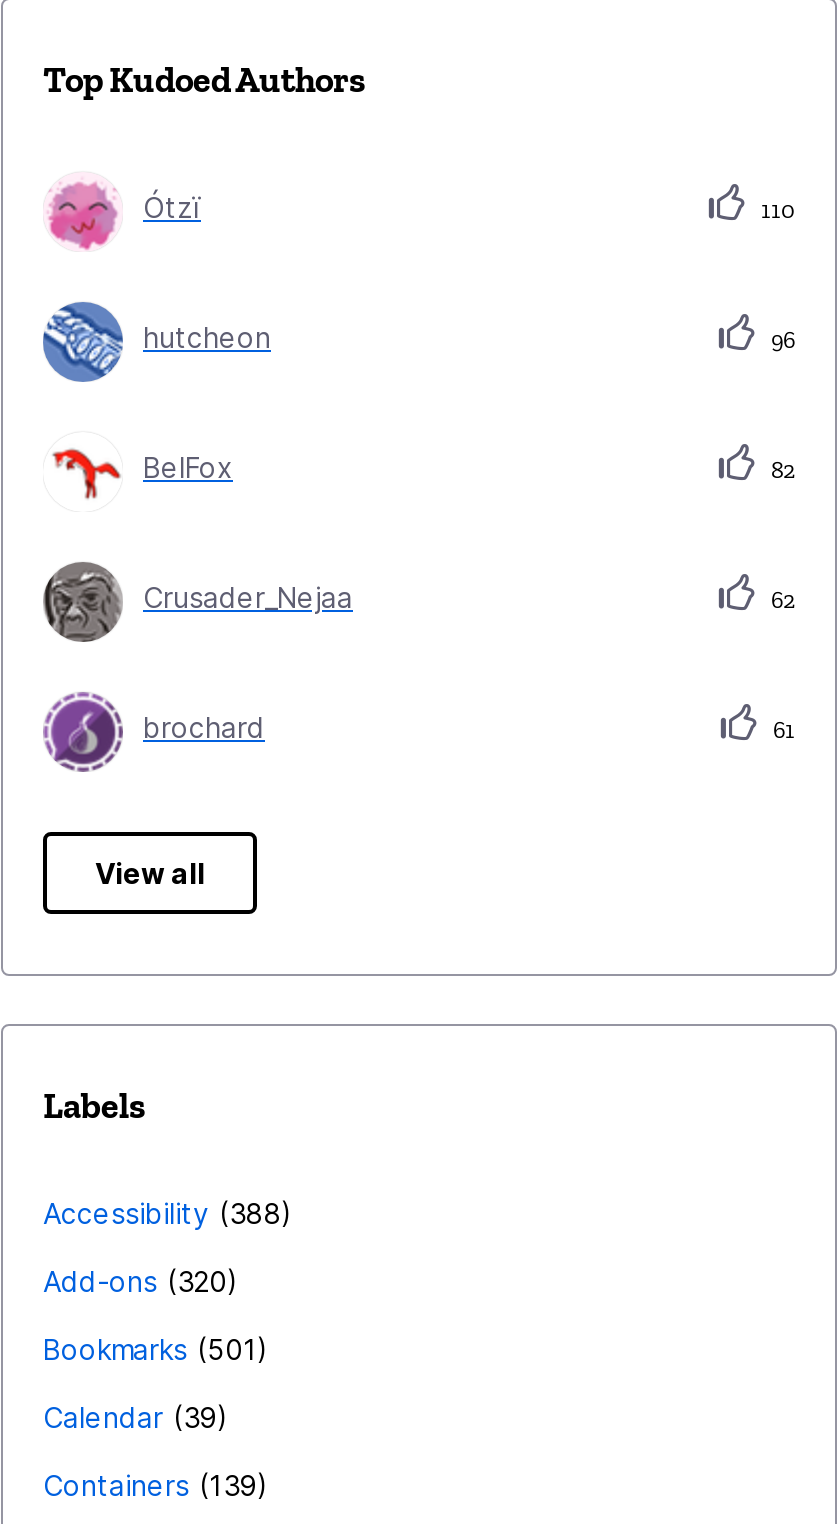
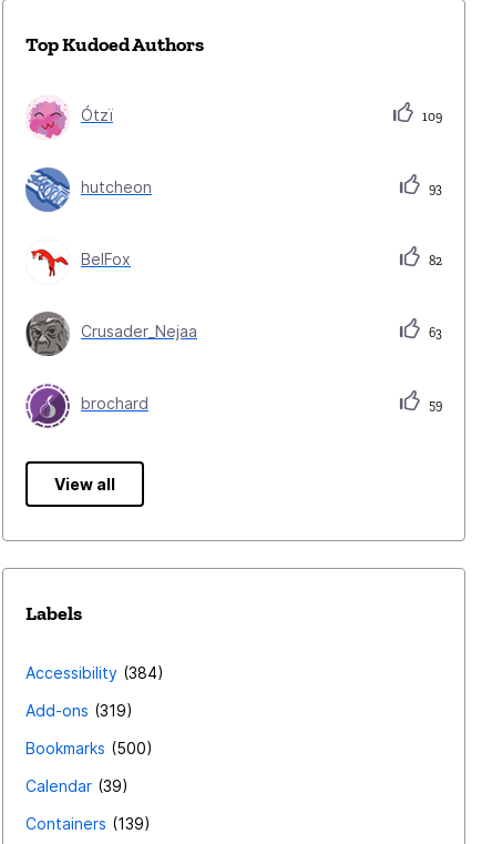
- 110
+ 109

- 96
+ 93

- 62
+ 63

- 61
+ 59

- Accessibility 388
+ Accessibility 384

- Add-ons 320
+ Add-ons 319

- Bookmarks 501
+ Bookmarks 500
